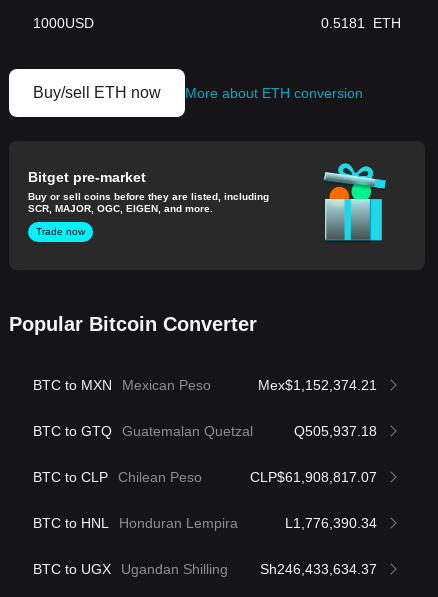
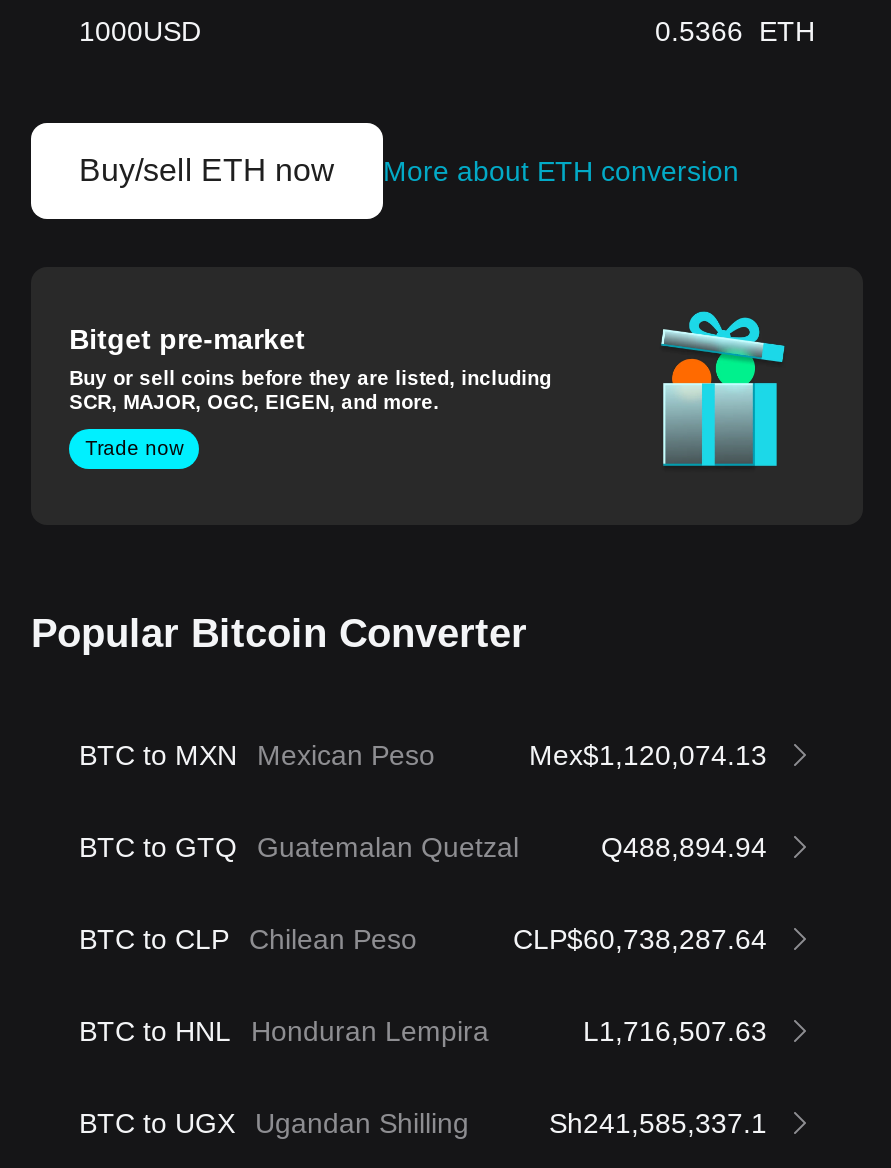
- 0.5181 ETH
+ 0.5366 ETH

- Mex$1,152,374.21
+ Mex$1,120,074.13

- Q505,937.18
+ Q488,894.94

- CLP$61,908,817.07
+ CLP$60,738,287.64

- L1,776,390.34
+ L1,716,507.63

- Sh246,433,634.37
+ Sh241,585,337.1
